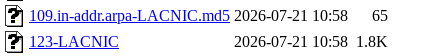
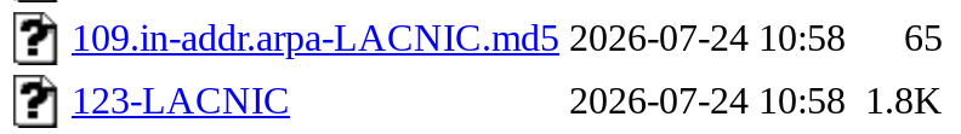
- 109.in-addr.arpa-LACNIC.md5 2026-07-21 10:58
+ 109.in-addr.arpa-LACNIC.md5 2026-07-24 10:58

- 2026-07-21 10:58 1.8K
+ 2026-07-24 10:58 1.8K
